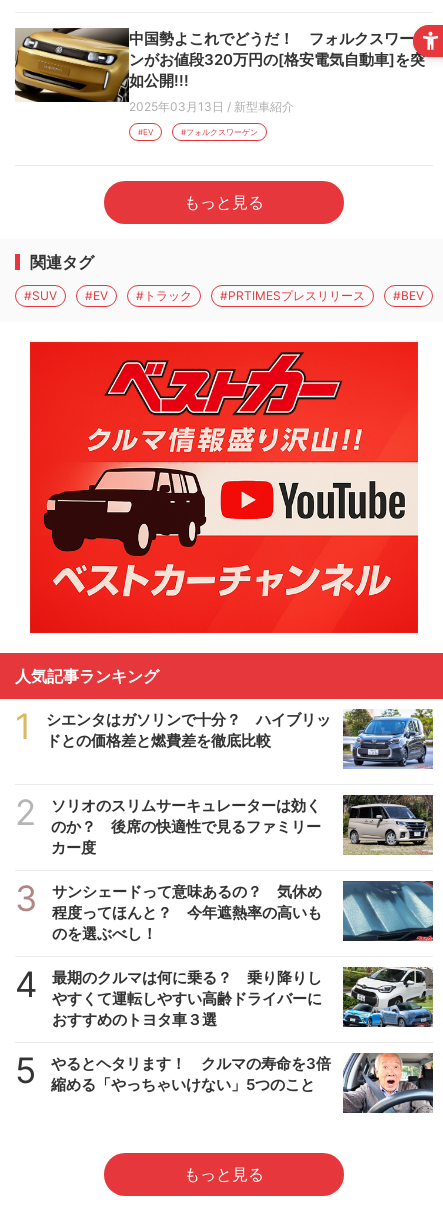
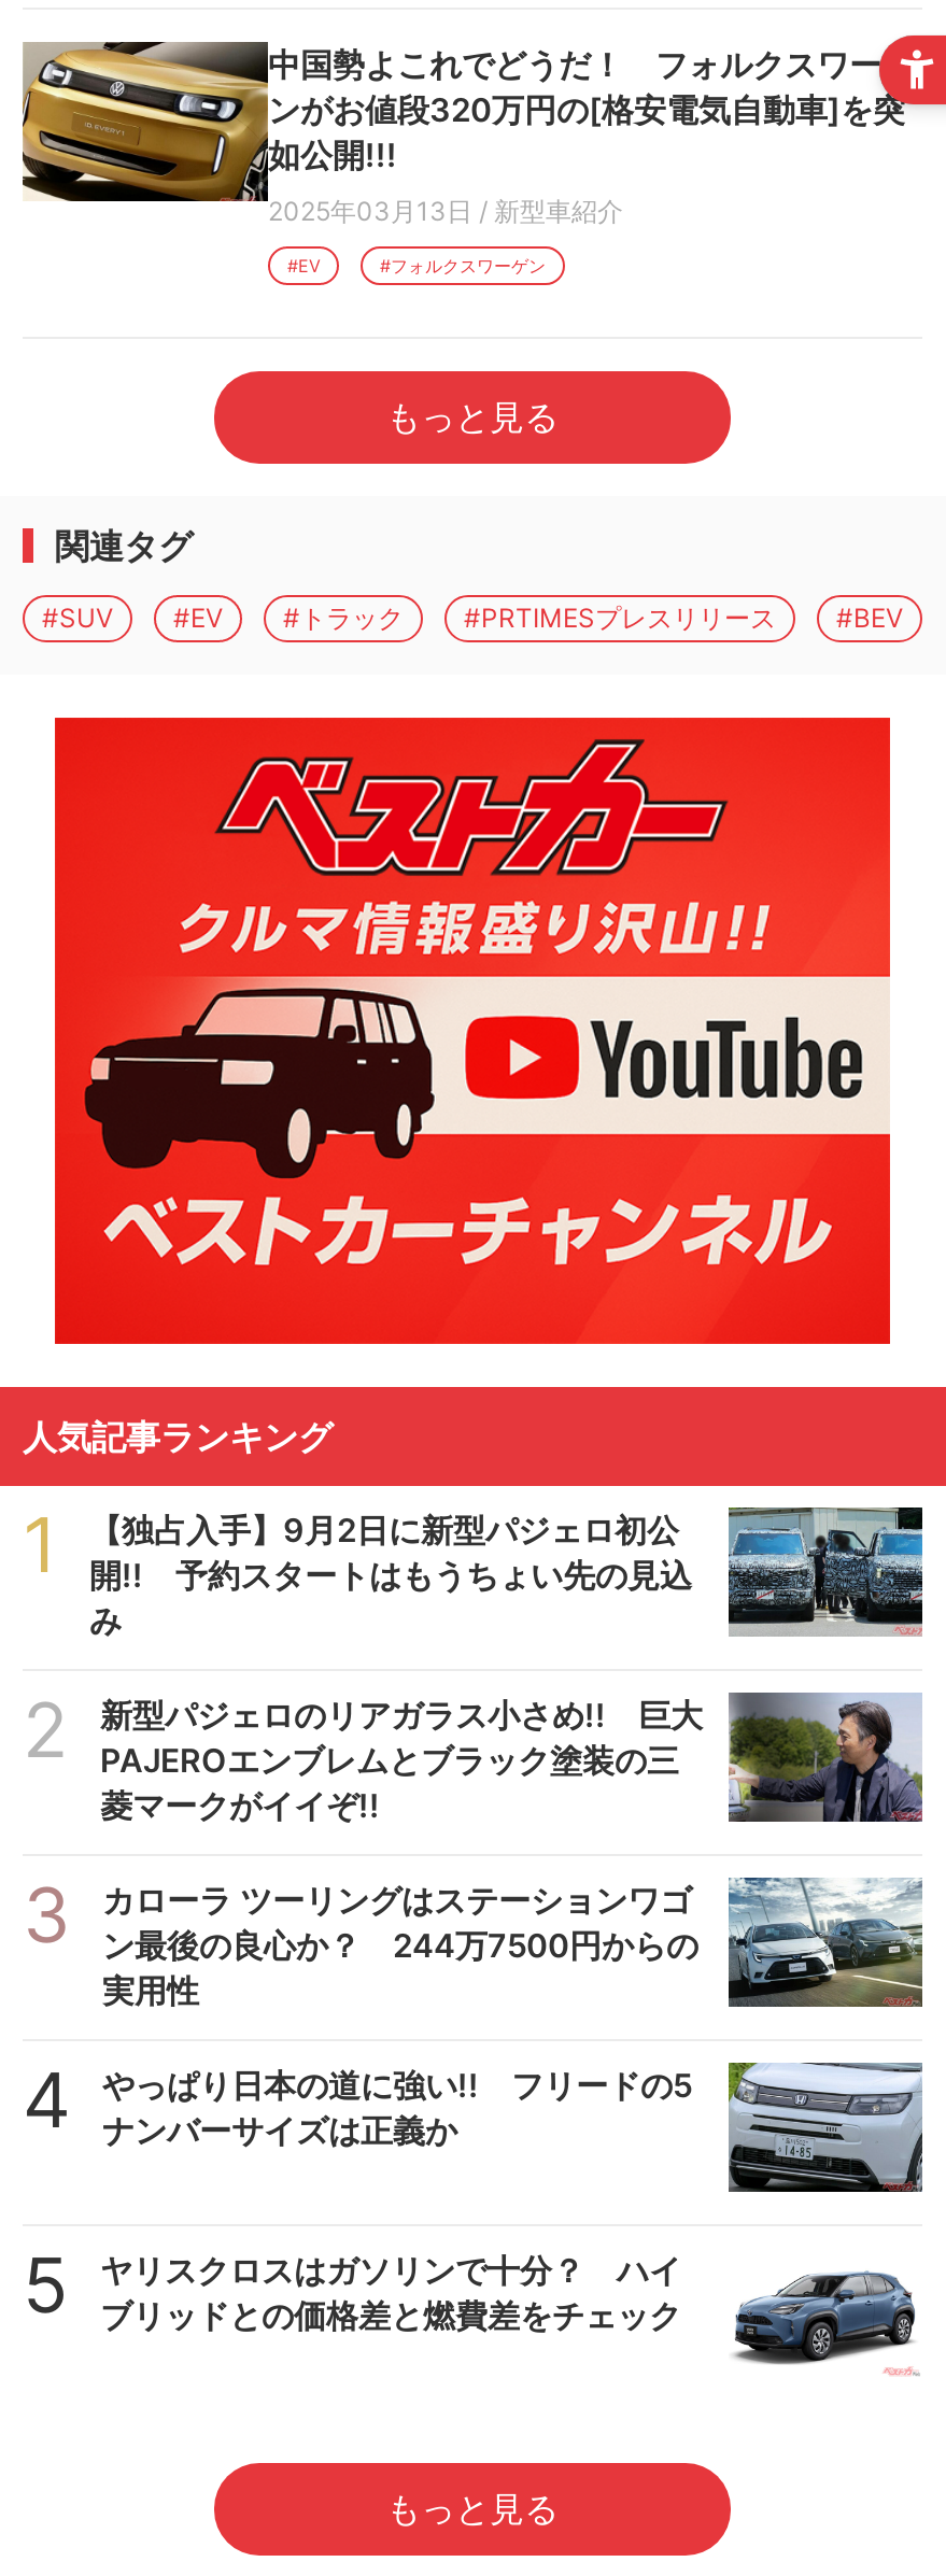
- [image]
- シエンタはガソリンで十分？ ハイブリッ
- ドとの価格差と燃費差を徹底比較
+ [image]
+ 【独占入手】9月2日に新型パジェロ初公
+ 開!! 予約スタートはもうちょい先の見込
+ み

- [image]
- ソリオのスリムサーキュレーターは効く
- のか？ 後席の快適性で見るファミリー
- カー度
+ [image]
+ 新型パジェロのリアガラス小さめ!! 巨大
+ PAJEROエンブレムとブラック塗装の三
+ 菱マークがイイぞ!!

- [image]
- サンシェードって意味あるの？ 気休め
- 程度ってほんと？ 今年遮熱率の高いも
- のを選ぶべし！
+ [image]
+ カローラ ツーリングはステーションワゴ
+ ン最後の良心か？ 244万7500円からの
+ 実用性

- [image]
- 最期のクルマは何に乗る？ 乗り降りし
- やすくて運転しやすい高齢ドライバーに
- おすすめのトヨタ車３選
+ [image]
+ やっぱり日本の道に強い!! フリードの5
+ ナンバーサイズは正義か

- [image]
- やるとヘタリます！ クルマの寿命を3倍
- 縮める「やっちゃいけない」5つのこと
+ [image]
+ ヤリスクロスはガソリンで十分？ ハイ
+ ブリッドとの価格差と燃費差をチェック
